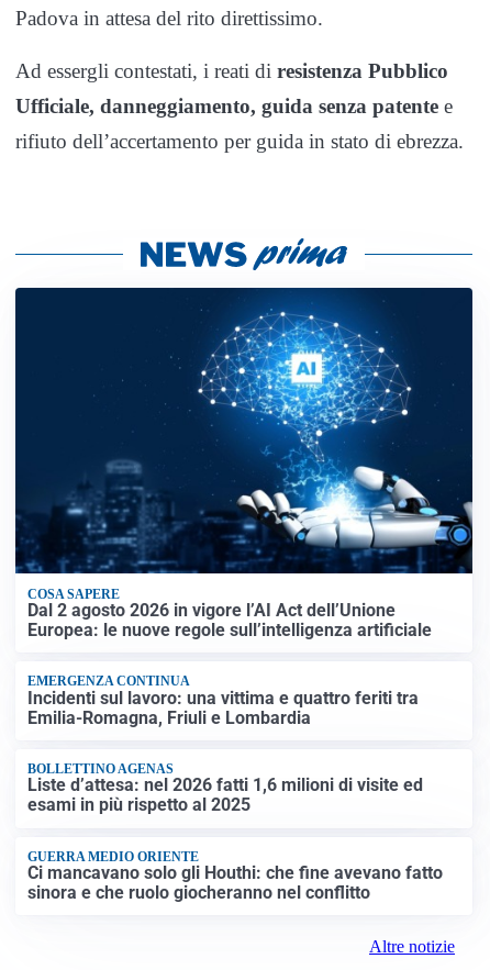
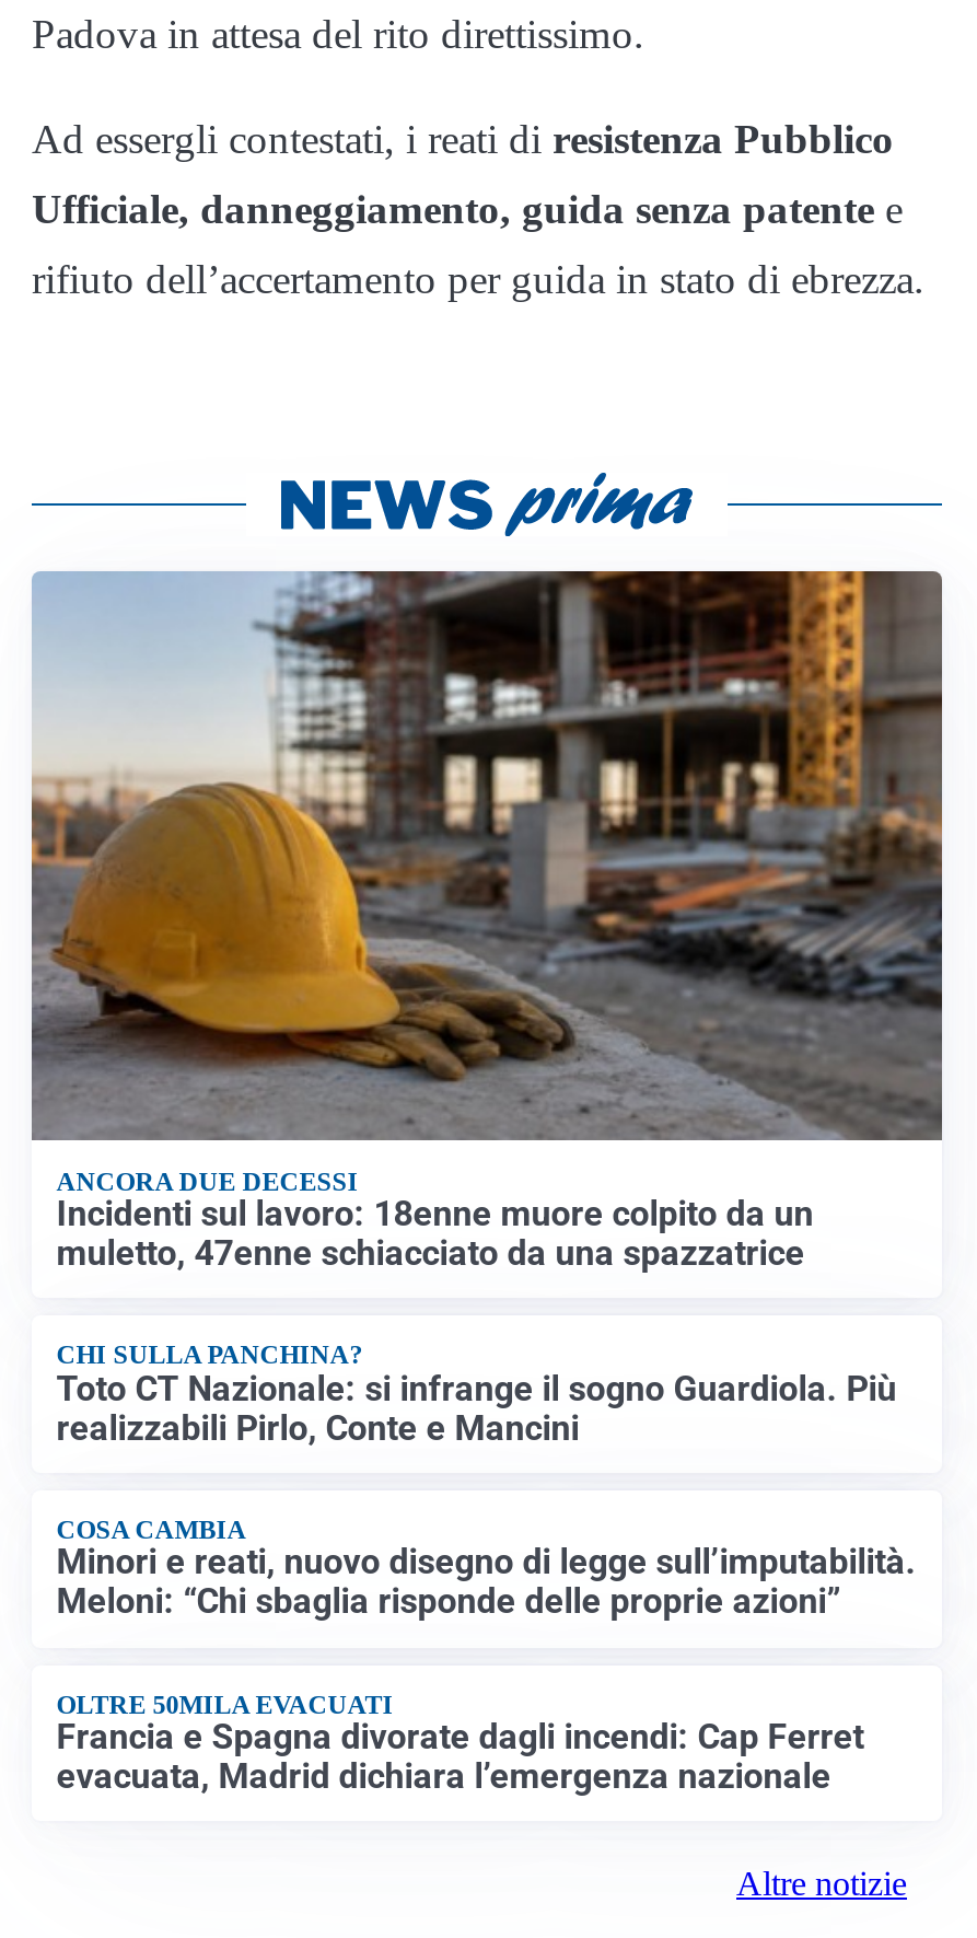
- [image]
- COSA SAPERE
- Dal 2 agosto 2026 in vigore l’AI Act dell’Unione
- Europea: le nuove regole sull’intelligenza artificiale
+ [image]
+ ANCORA DUE DECESSI
+ Incidenti sul lavoro: 18enne muore colpito da un
+ muletto, 47enne schiacciato da una spazzatrice

- EMERGENZA CONTINUA
- Incidenti sul lavoro: una vittima e quattro feriti tra
- Emilia-Romagna, Friuli e Lombardia
+ CHI SULLA PANCHINA?
+ Toto CT Nazionale: si infrange il sogno Guardiola. Più
+ realizzabili Pirlo, Conte e Mancini

- BOLLETTINO AGENAS
- Liste d’attesa: nel 2026 fatti 1,6 milioni di visite ed
- esami in più rispetto al 2025
+ COSA CAMBIA
+ Minori e reati, nuovo disegno di legge sull’imputabilità.
+ Meloni: “Chi sbaglia risponde delle proprie azioni”

- GUERRA MEDIO ORIENTE
- Ci mancavano solo gli Houthi: che fine avevano fatto
- sinora e che ruolo giocheranno nel conflitto
+ OLTRE 50MILA EVACUATI
+ Francia e Spagna divorate dagli incendi: Cap Ferret
+ evacuata, Madrid dichiara l’emergenza nazionale
